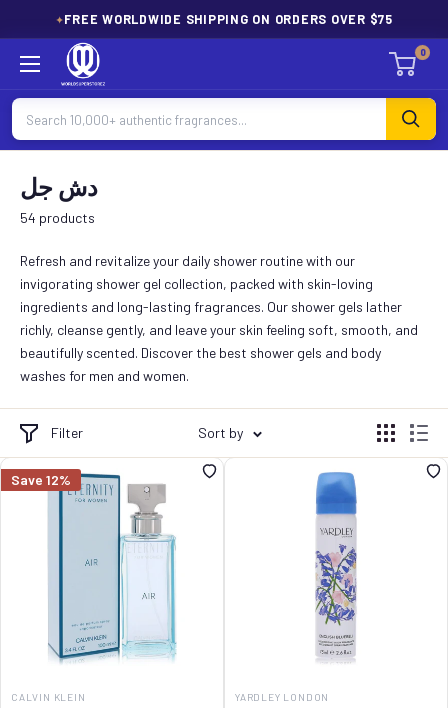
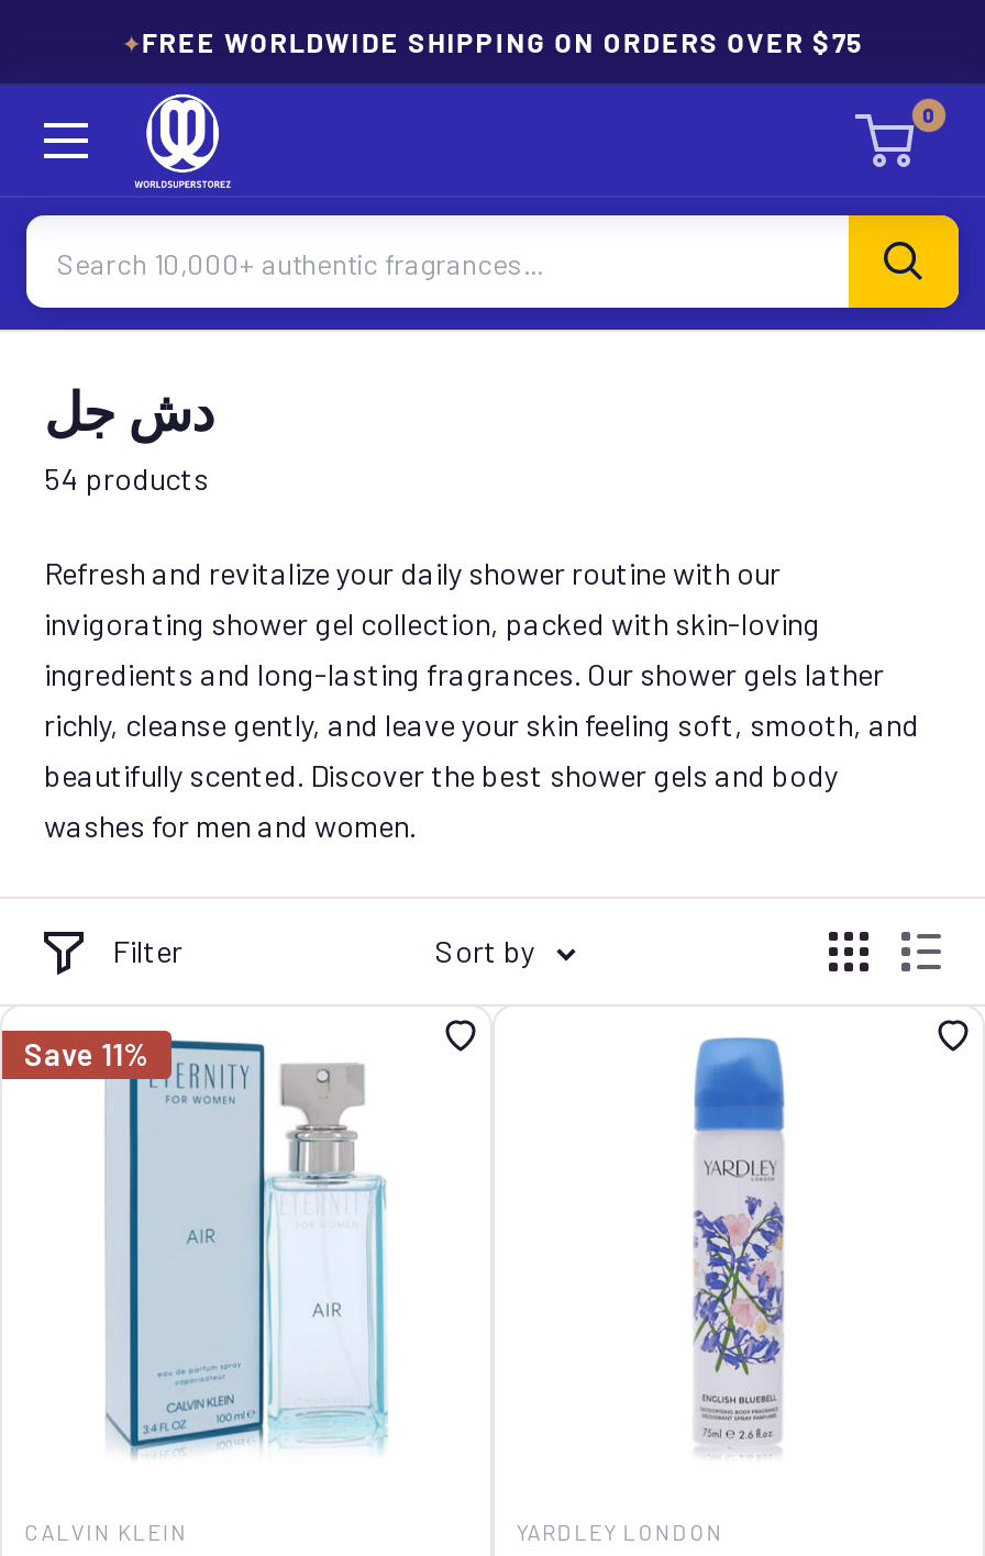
- Save 12%
+ Save 11%
